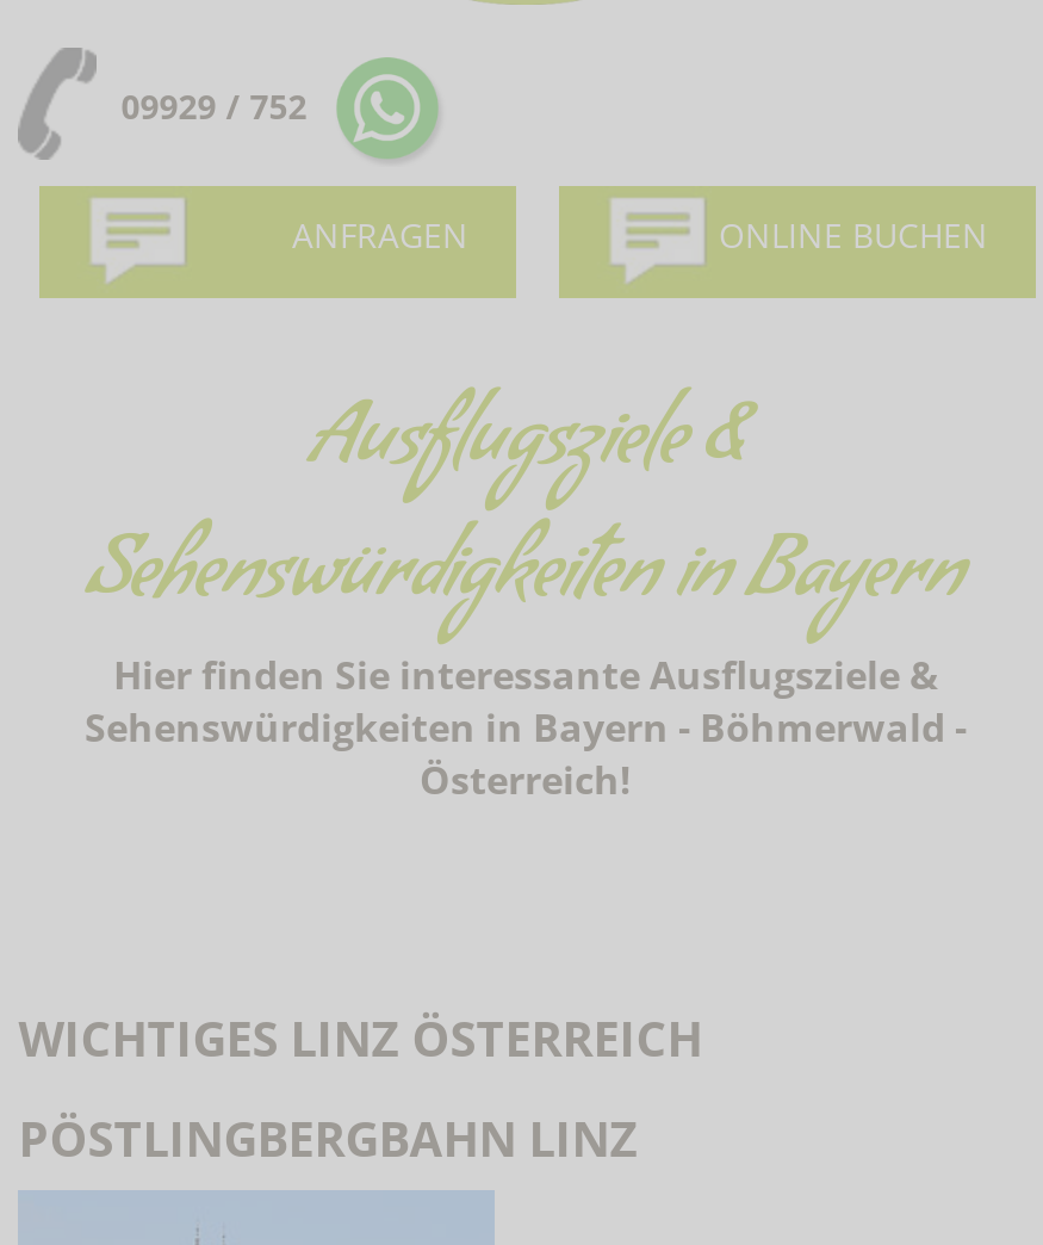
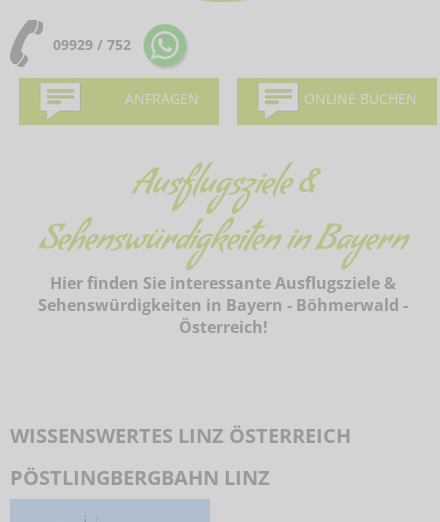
- WICHTIGES LINZ ÖSTERREICH
+ WISSENSWERTES LINZ ÖSTERREICH
